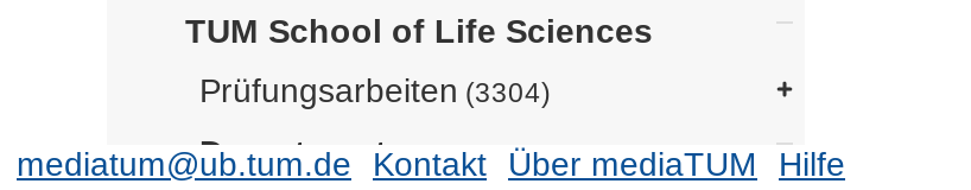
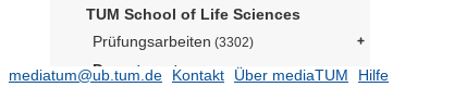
- Prüfungsarbeiten (3304)
+ Prüfungsarbeiten (3302)
